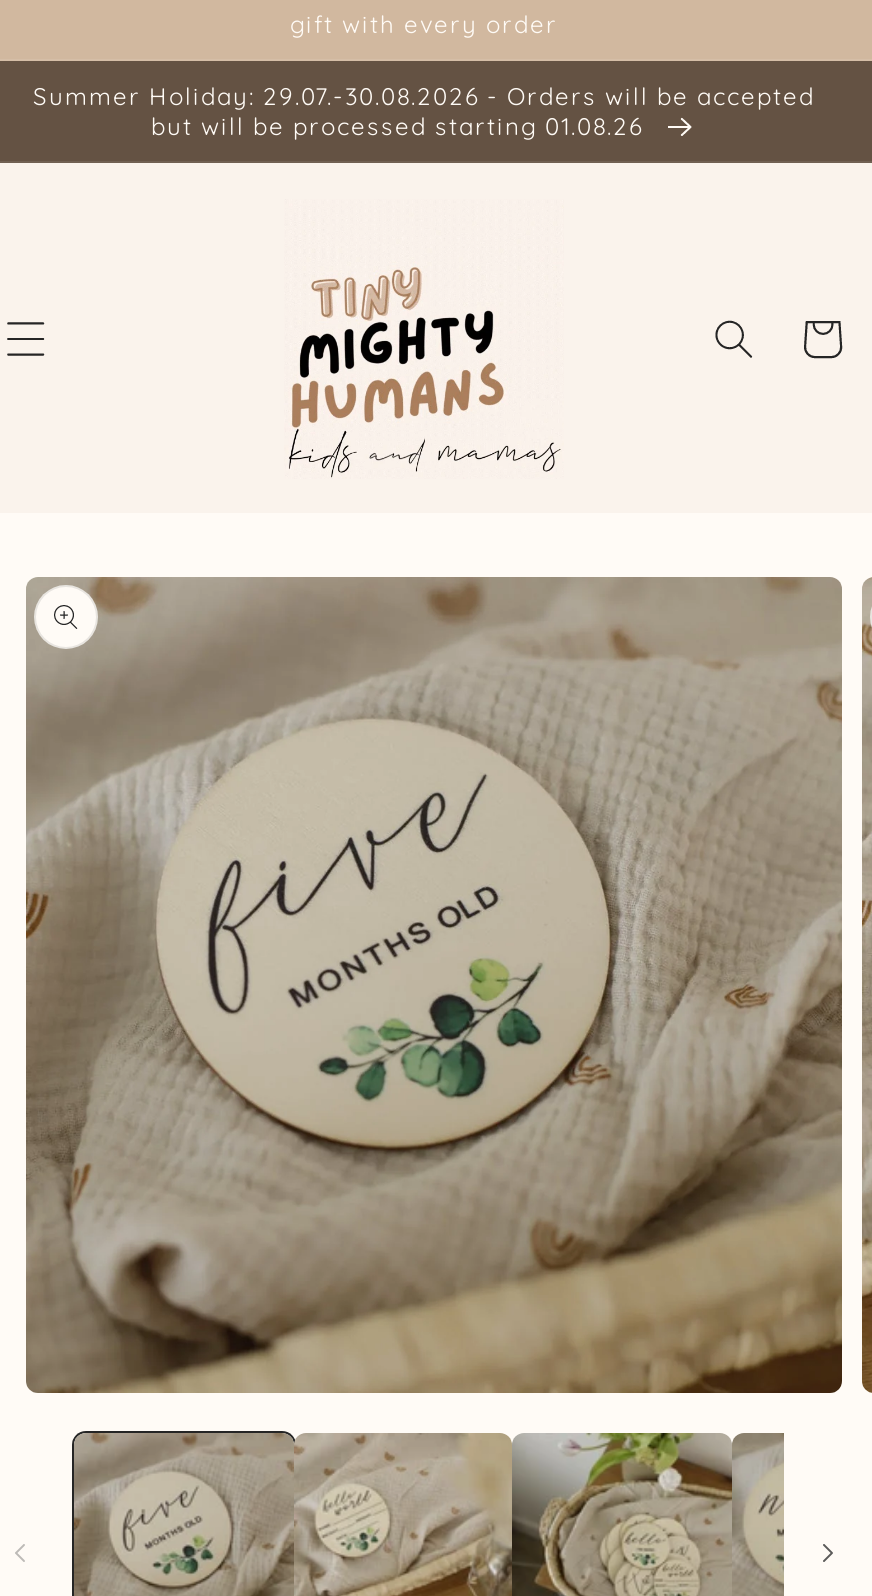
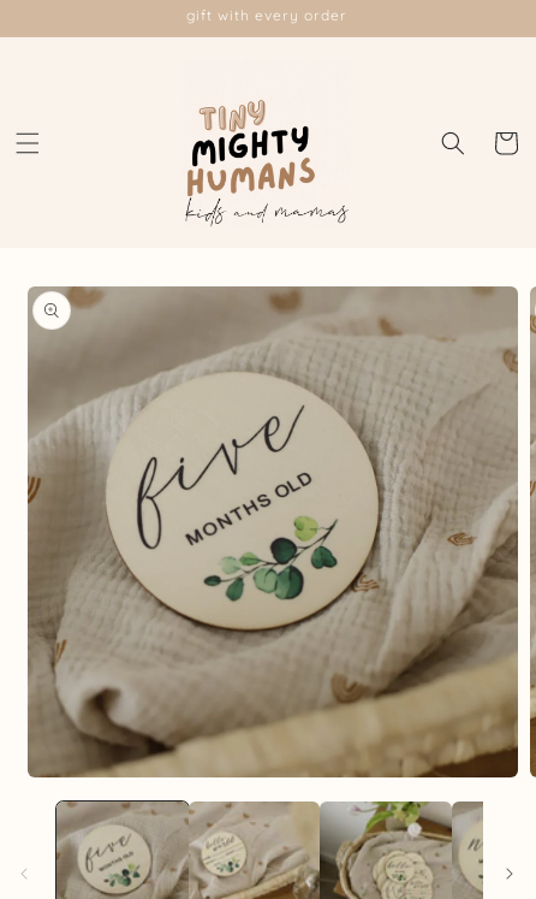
- Summer Holiday: 29.07.-30.08.2026 - Orders will be accepted
- but will be processed starting 01.08.26
